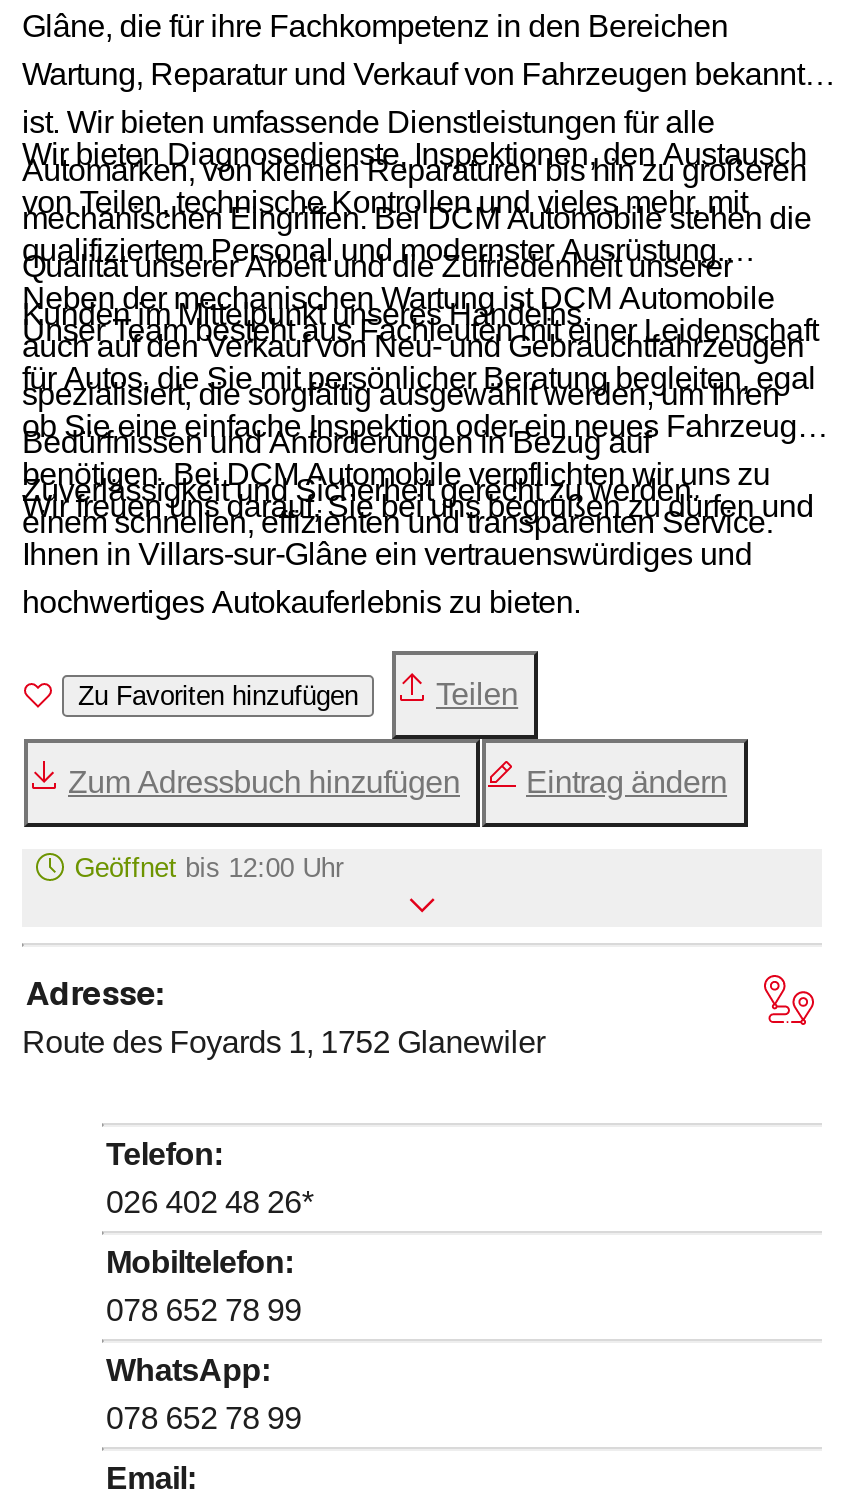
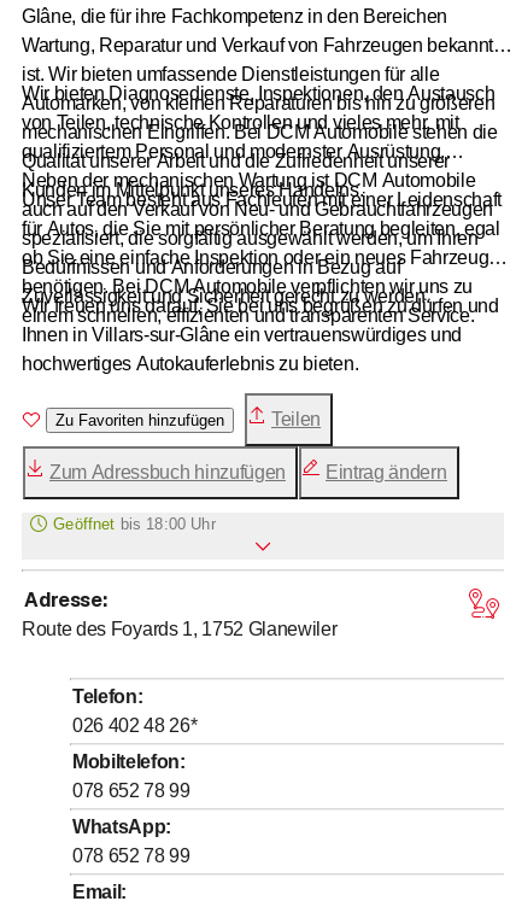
- Geöffnet bis 12:00 Uhr
+ Geöffnet bis 18:00 Uhr
